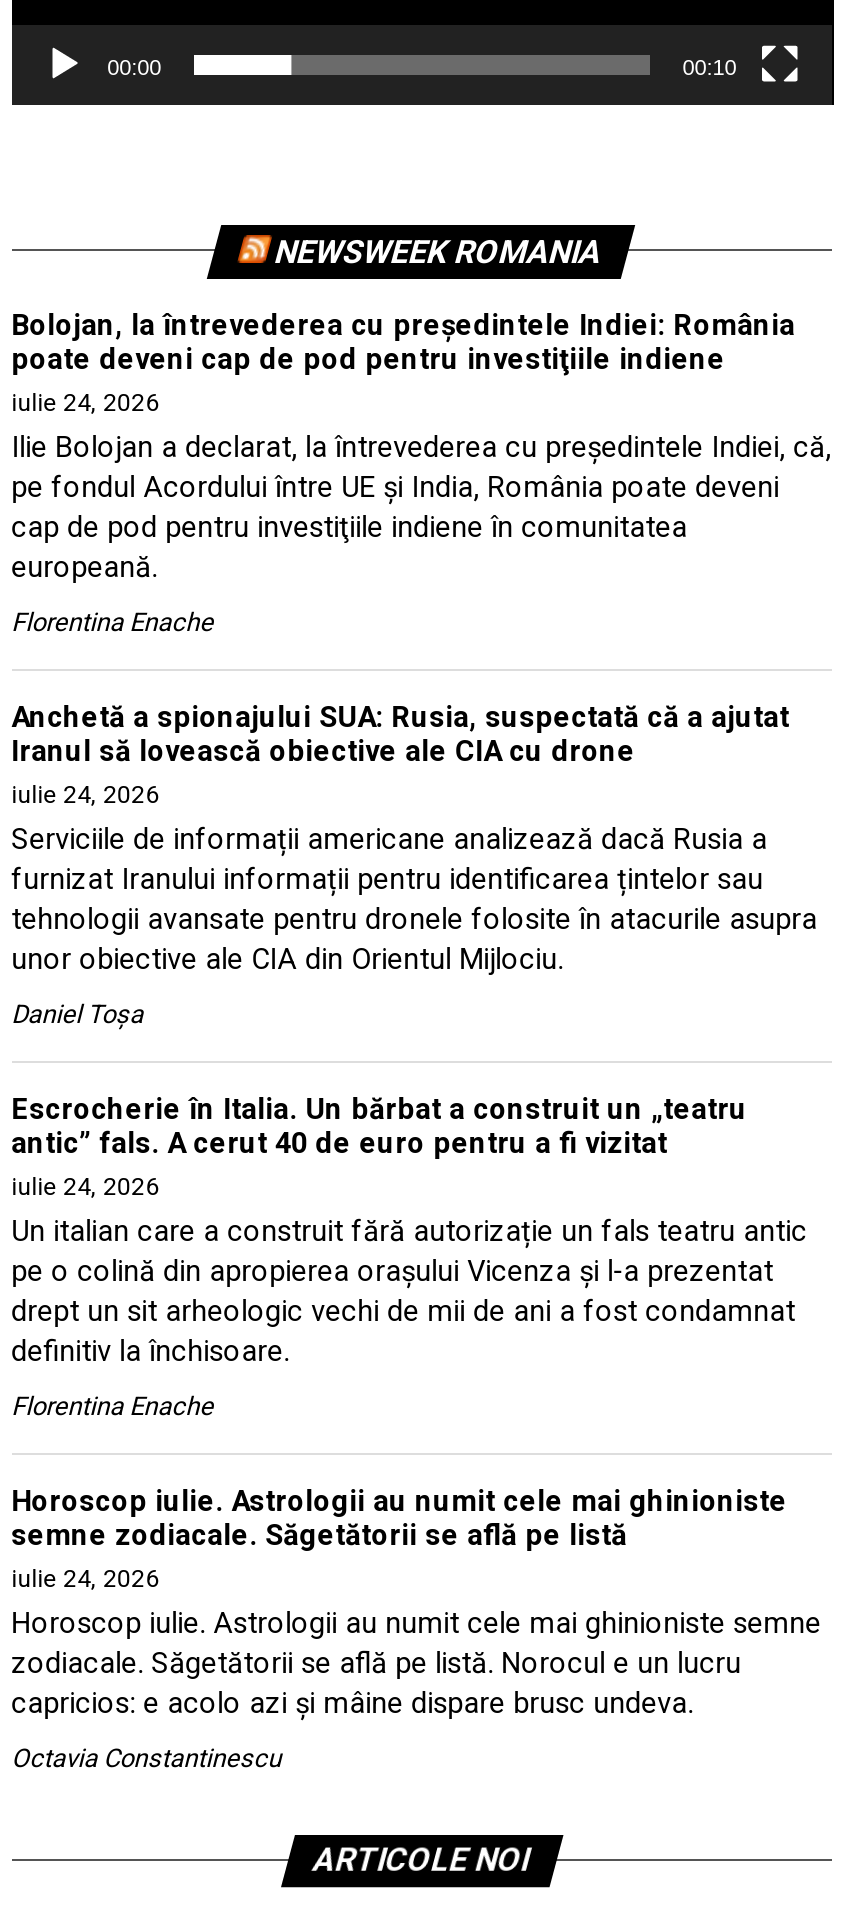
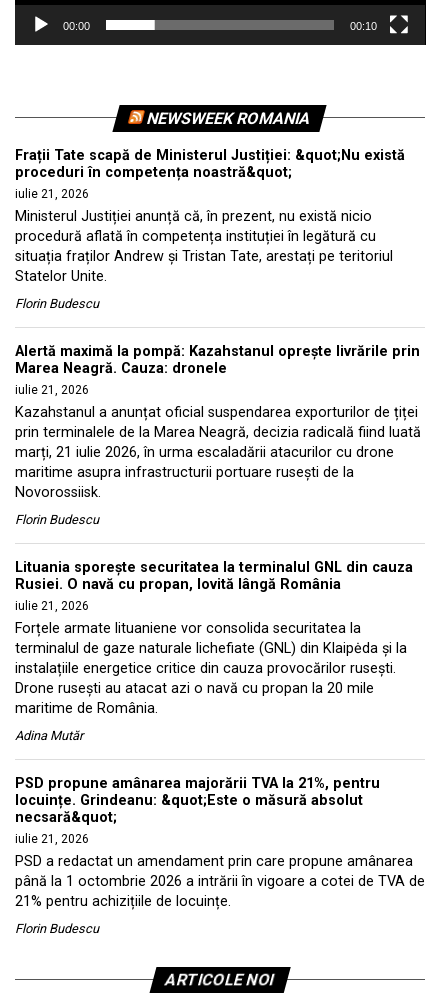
- Bolojan, la întrevederea cu preşedintele Indiei: România
- poate deveni cap de pod pentru investiţiile indiene
- iulie 24, 2026
- Ilie Bolojan a declarat, la întrevederea cu preşedintele Indiei, că,
- pe fondul Acordului între UE şi India, România poate deveni
- cap de pod pentru investiţiile indiene în comunitatea
- europeană.
+ Frații Tate scapă de Ministerul Justiției: &quot;Nu există
+ proceduri în competența noastră&quot;
+ iulie 21, 2026
+ Ministerul Justiției anunță că, în prezent, nu există nicio
+ procedură aflată în competența instituției în legătură cu
+ situația fraților Andrew și Tristan Tate, arestați pe teritoriul
+ Statelor Unite.

- Florentina Enache
+ Florin Budescu

- Anchetă a spionajului SUA: Rusia, suspectată că a ajutat
- Iranul să lovească obiective ale CIA cu drone
- iulie 24, 2026
- Serviciile de informații americane analizează dacă Rusia a
- furnizat Iranului informații pentru identificarea țintelor sau
- tehnologii avansate pentru dronele folosite în atacurile asupra
- unor obiective ale CIA din Orientul Mijlociu.
+ Alertă maximă la pompă: Kazahstanul oprește livrările prin
+ Marea Neagră. Cauza: dronele
+ iulie 21, 2026
+ Kazahstanul a anunțat oficial suspendarea exporturilor de țiței
+ prin terminalele de la Marea Neagră, decizia radicală fiind luată
+ marți, 21 iulie 2026, în urma escaladării atacurilor cu drone
+ maritime asupra infrastructurii portuare rusești de la
+ Novorossiisk.

- Daniel Toșa
+ Florin Budescu

- Escrocherie în Italia. Un bărbat a construit un „teatru
- antic” fals. A cerut 40 de euro pentru a fi vizitat
- iulie 24, 2026
- Un italian care a construit fără autorizație un fals teatru antic
- pe o colină din apropierea orașului Vicenza și l-a prezentat
- drept un sit arheologic vechi de mii de ani a fost condamnat
- definitiv la închisoare.
+ Lituania sporește securitatea la terminalul GNL din cauza
+ Rusiei. O navă cu propan, lovită lângă România
+ iulie 21, 2026
+ Forțele armate lituaniene vor consolida securitatea la
+ terminalul de gaze naturale lichefiate (GNL) din Klaipėda și la
+ instalațiile energetice critice din cauza provocărilor rusești.
+ Drone rusești au atacat azi o navă cu propan la 20 mile
+ maritime de România.

- Florentina Enache
+ Adina Mutăr

- Horoscop iulie. Astrologii au numit cele mai ghinioniste
- semne zodiacale. Săgetătorii se află pe listă
- iulie 24, 2026
- Horoscop iulie. Astrologii au numit cele mai ghinioniste semne
- zodiacale. Săgetătorii se află pe listă. Norocul e un lucru
- capricios: e acolo azi și mâine dispare brusc undeva.
+ PSD propune amânarea majorării TVA la 21%, pentru
+ locuințe. Grindeanu: &quot;Este o măsură absolut
+ necsară&quot;
+ iulie 21, 2026
+ PSD a redactat un amendament prin care propune amânarea
+ până la 1 octombrie 2026 a intrării în vigoare a cotei de TVA de
+ 21% pentru achizițiile de locuințe.

- Octavia Constantinescu
+ Florin Budescu
